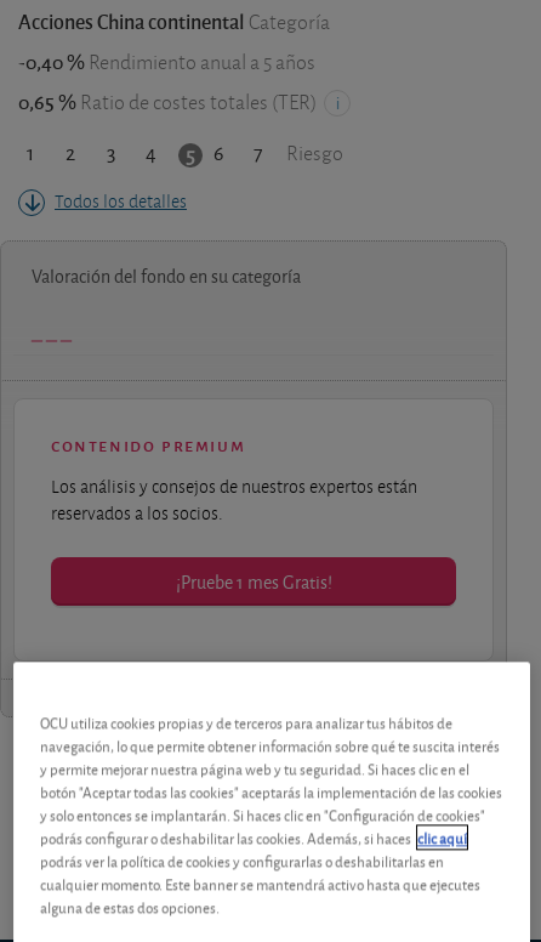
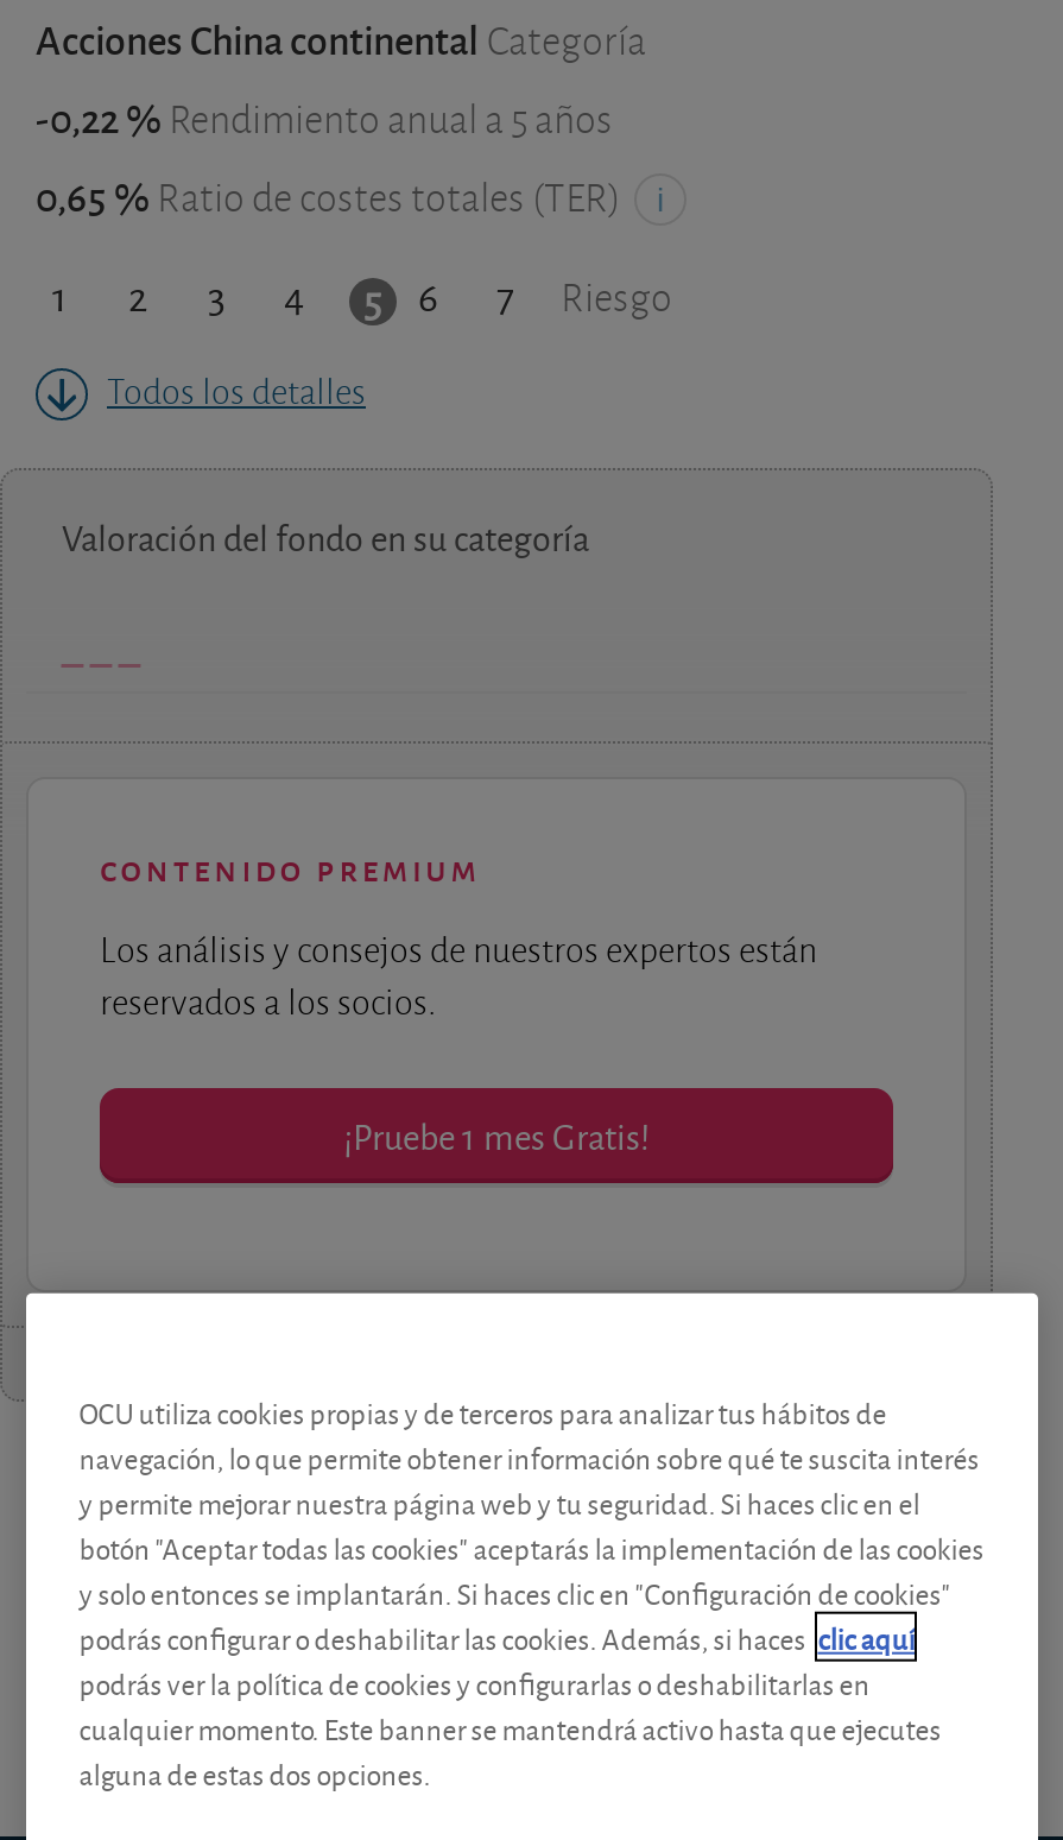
- -0,40 % Rendimiento anual a 5 años
+ -0,22 % Rendimiento anual a 5 años
